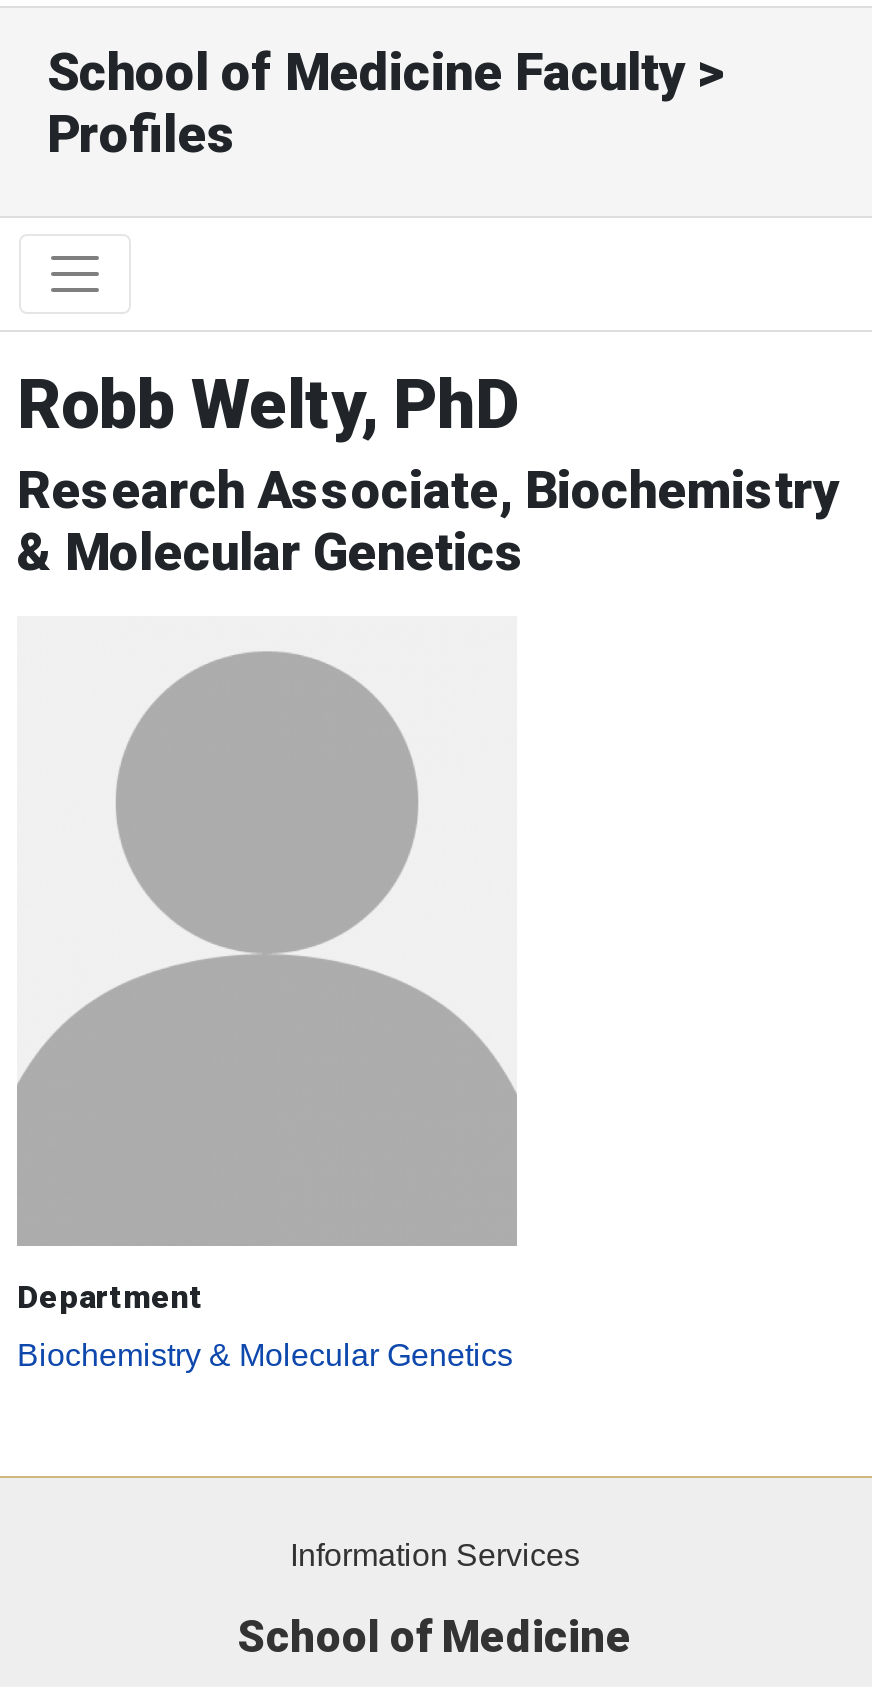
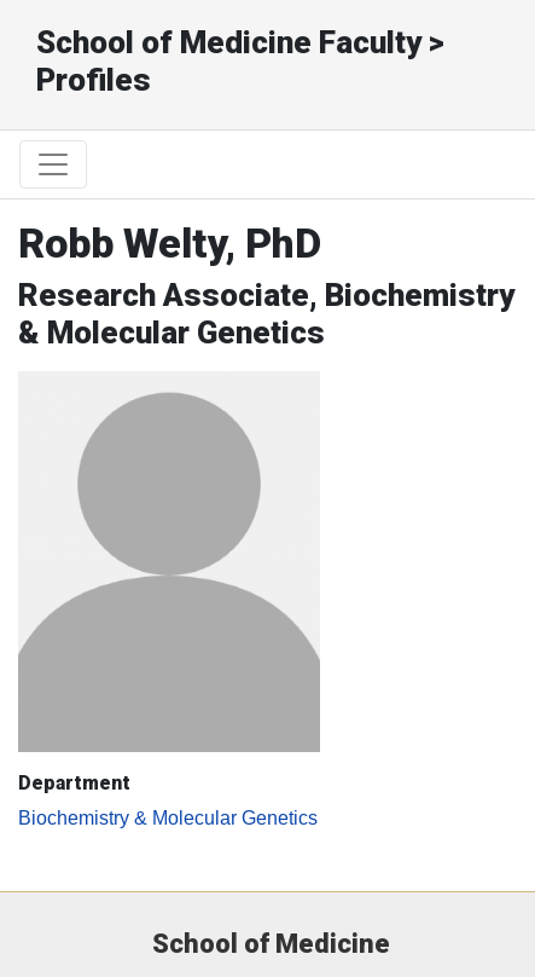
- Information Services
